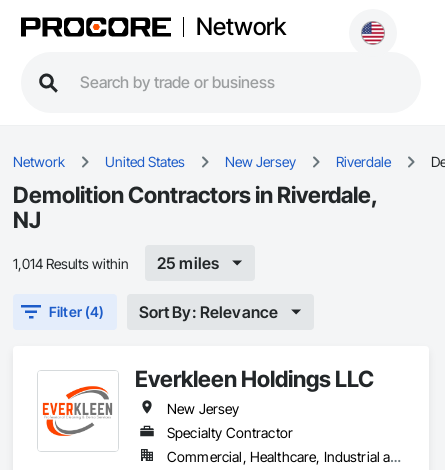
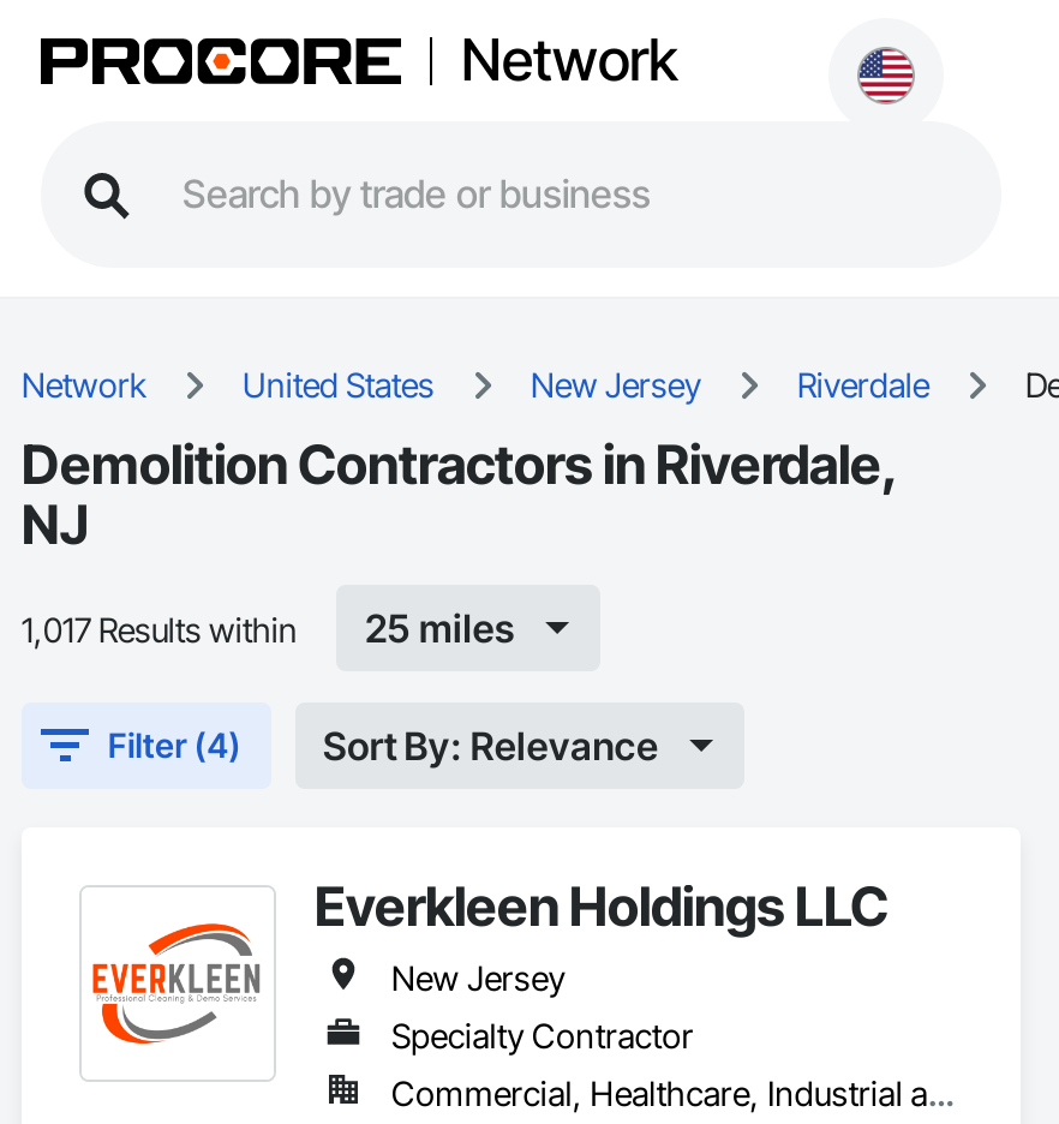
- 1,014 Results within
+ 1,017 Results within
